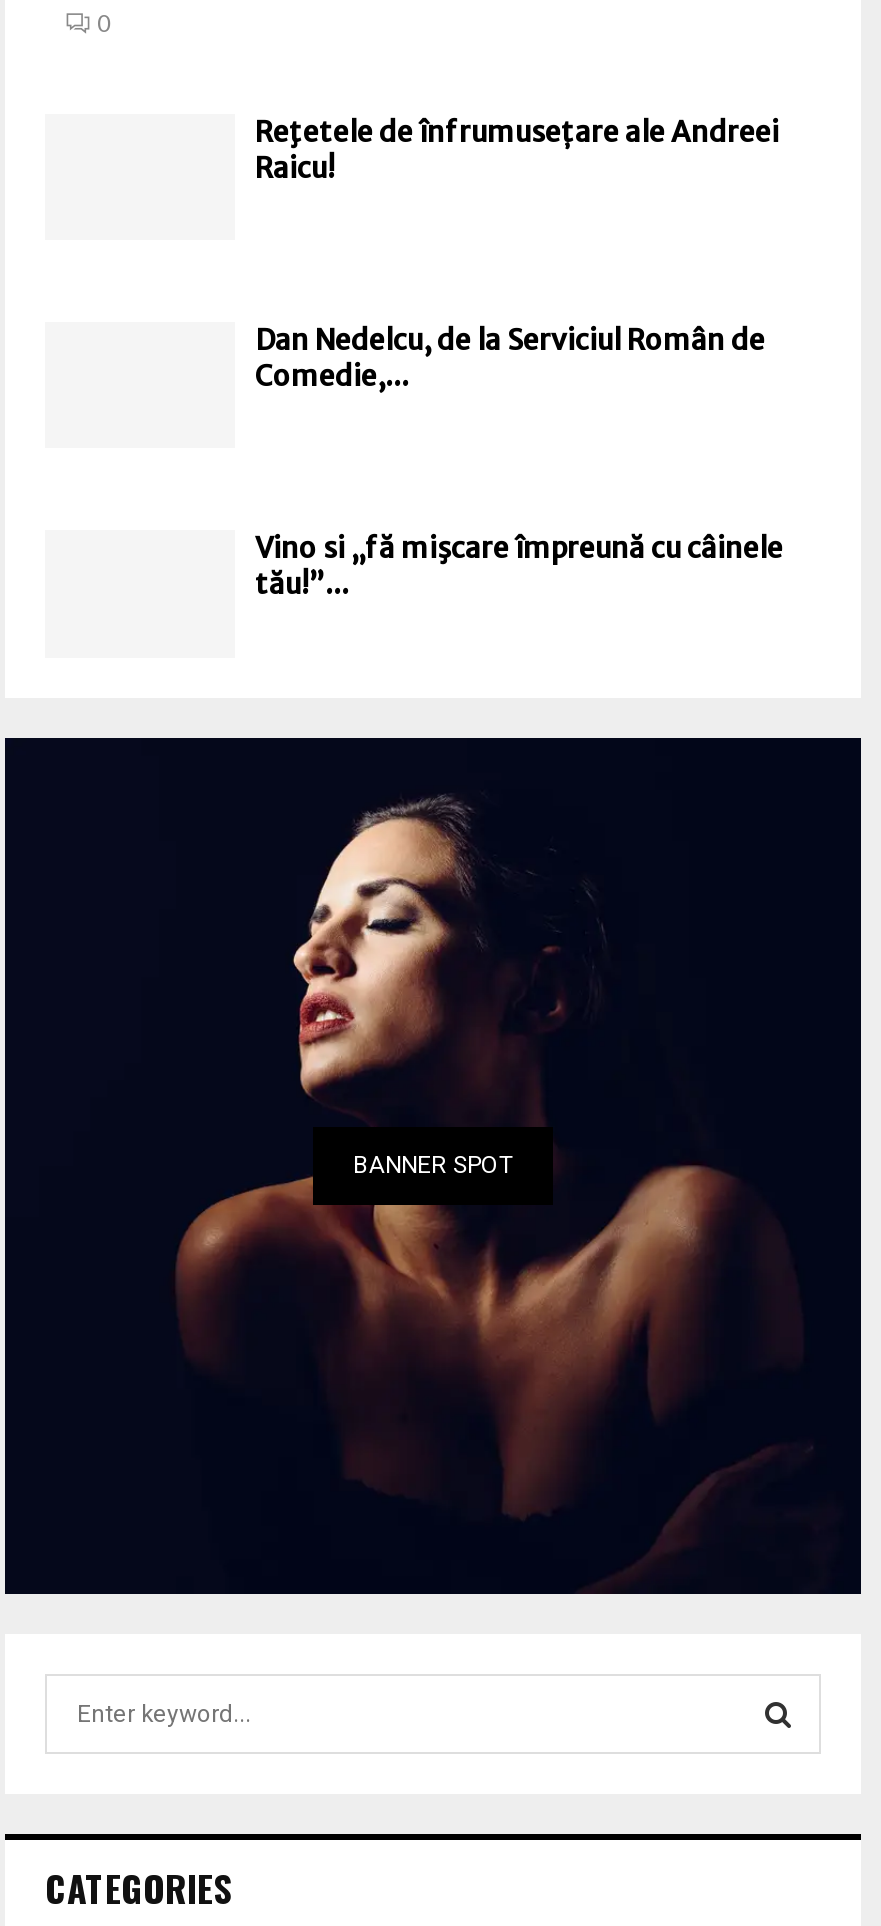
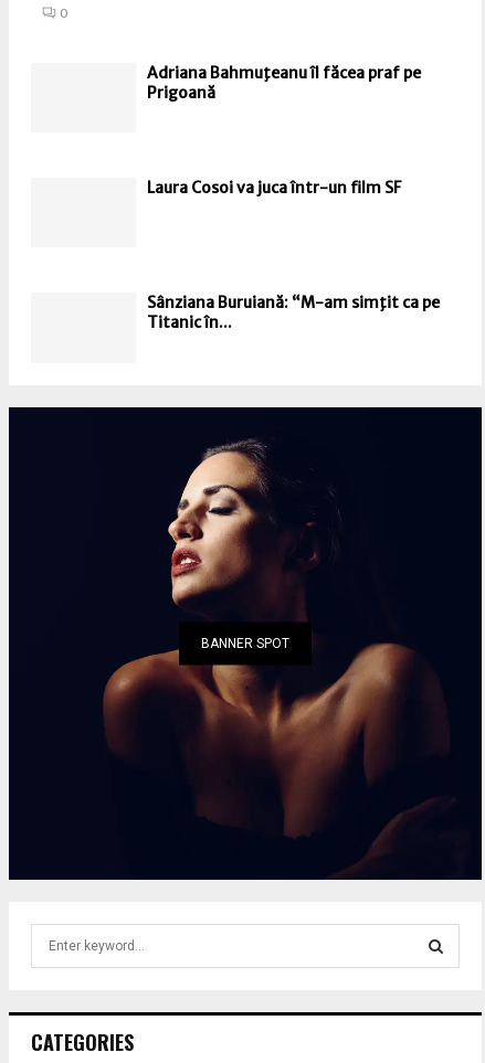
- Reţetele de înfrumusețare ale Andreei
- Raicu!
+ Adriana Bahmuţeanu îl făcea praf pe
+ Prigoană

- Dan Nedelcu, de la Serviciul Român de
- Comedie,...
+ Laura Cosoi va juca într-un film SF

- Vino si „fă mişcare împreună cu câinele
- tău!”...
+ Sânziana Buruiană: “M-am simţit ca pe
+ Titanic în...
